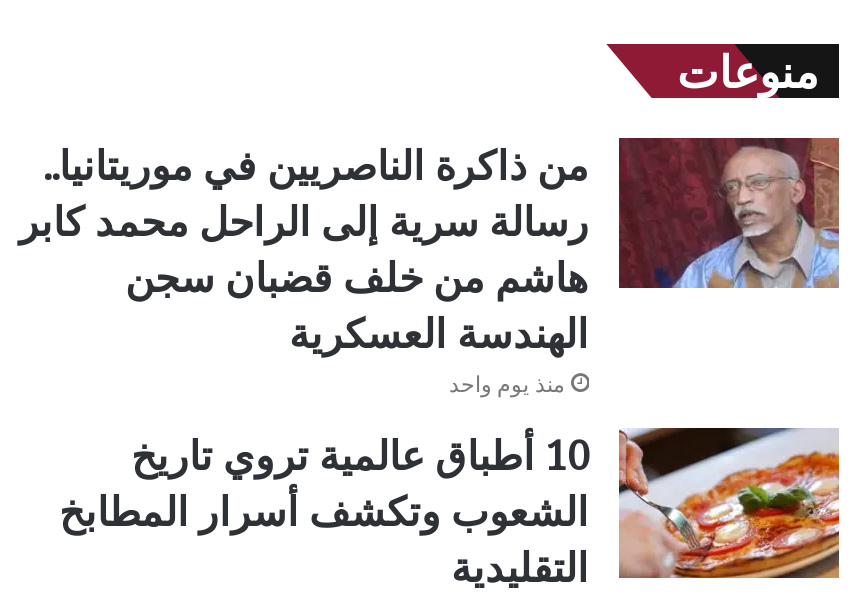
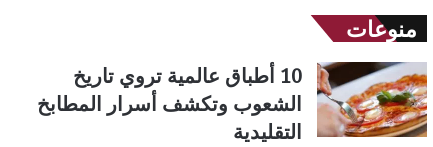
- [image]
- من ذاكرة الناصريين في موريتانيا..
- رسالة سرية إلى الراحل محمد كابر
- هاشم من خلف قضبان سجن
- الهندسة العسكرية
- منذ يوم واحد
